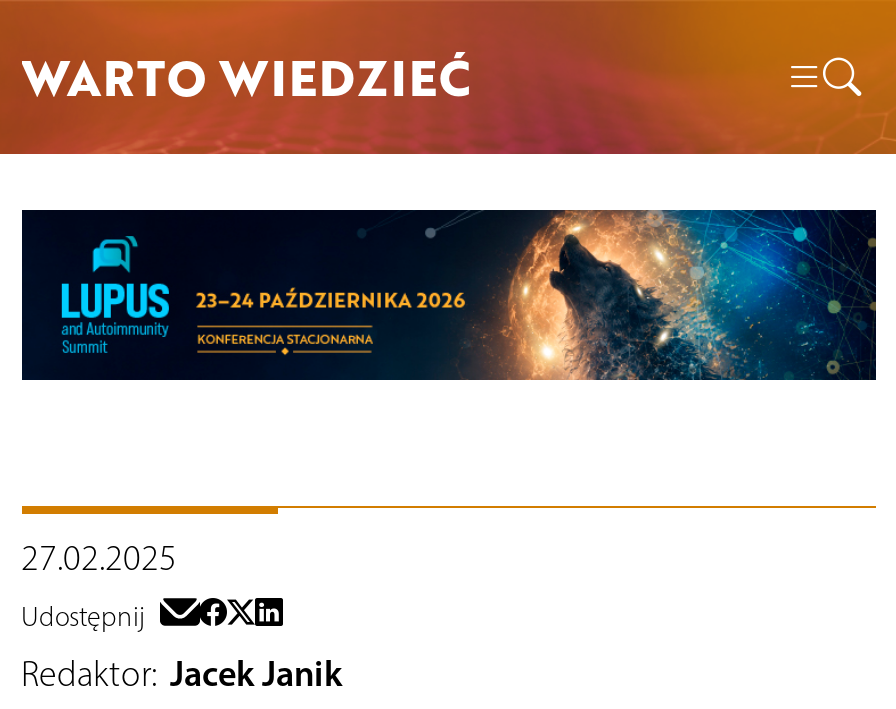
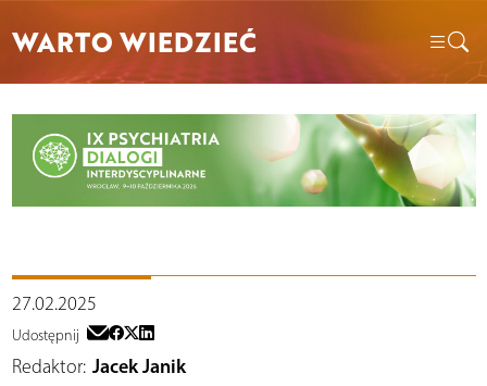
- [image]
+ [image]
